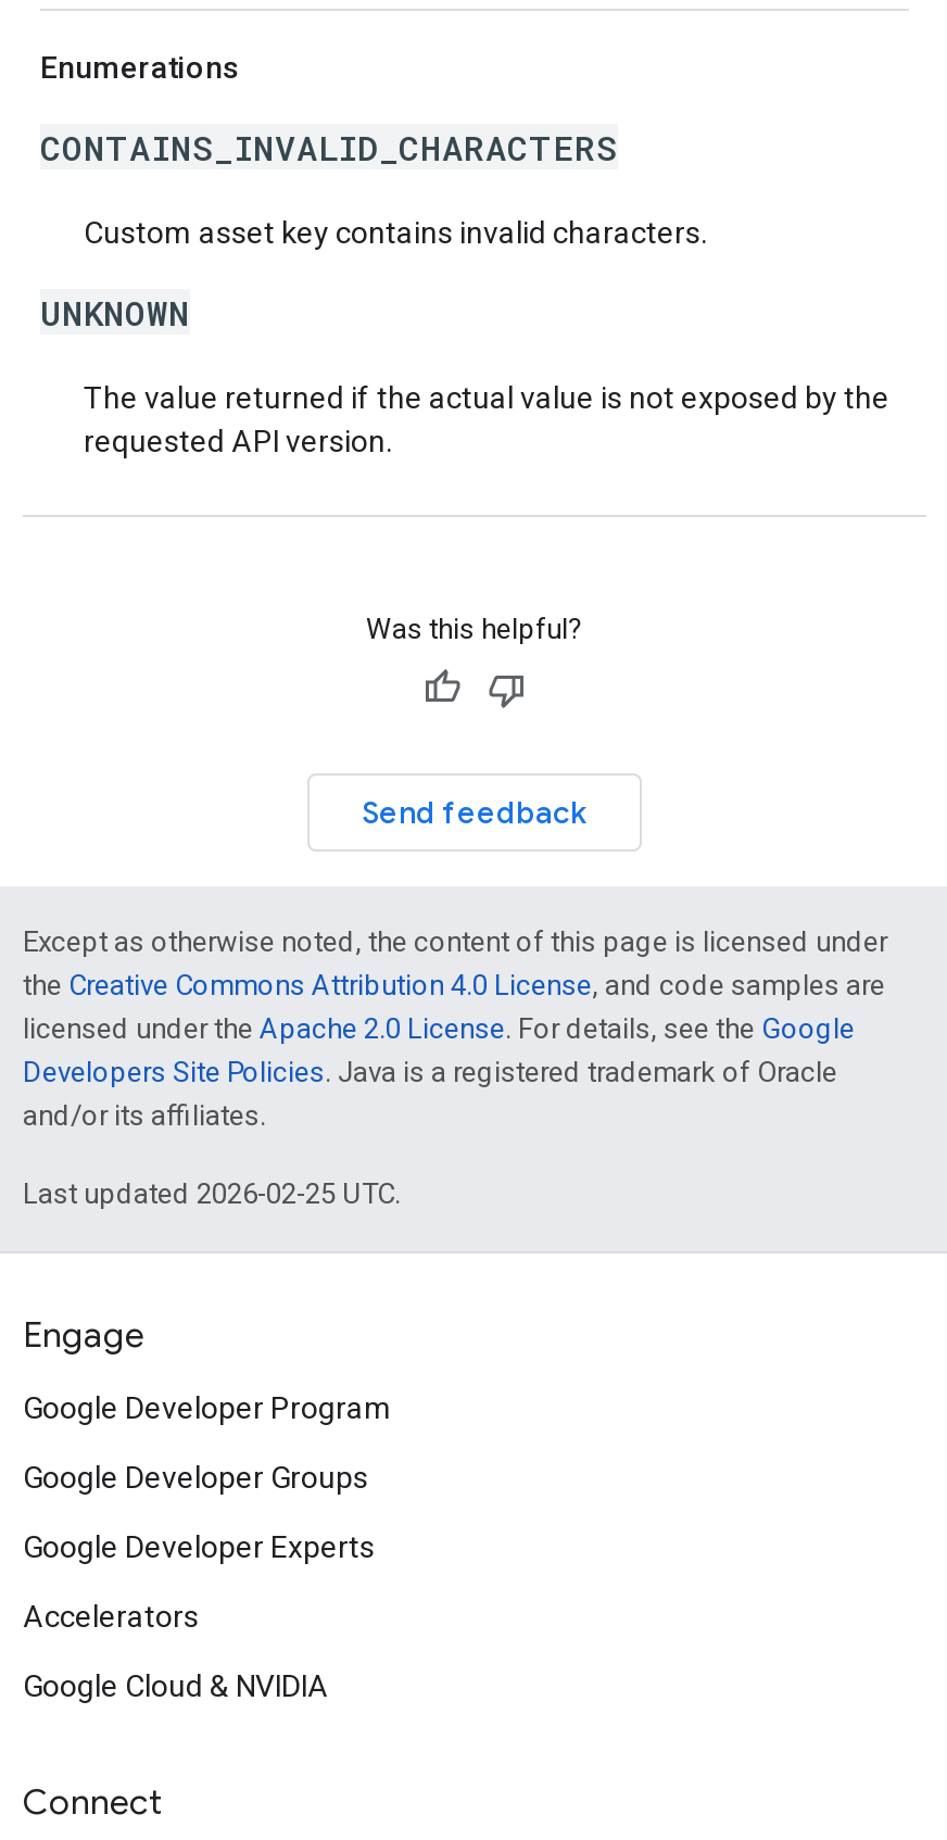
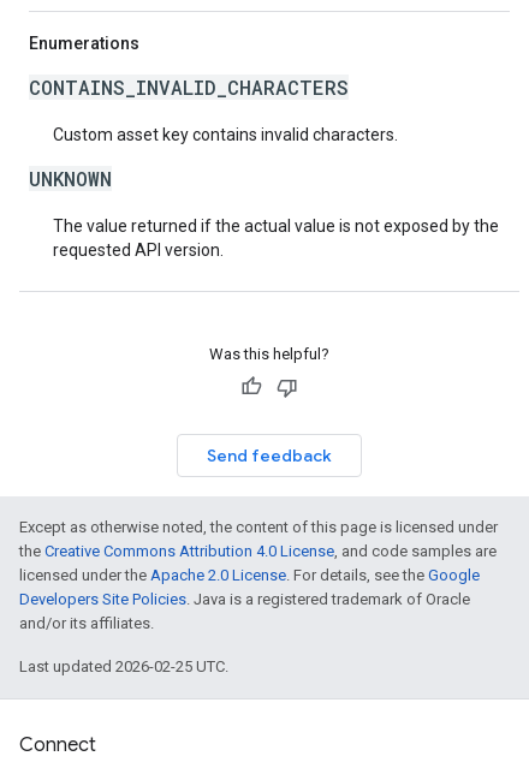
- Engage
- Google Developer Program
- Google Developer Groups
- Google Developer Experts
- Accelerators
- Google Cloud & NVIDIA
